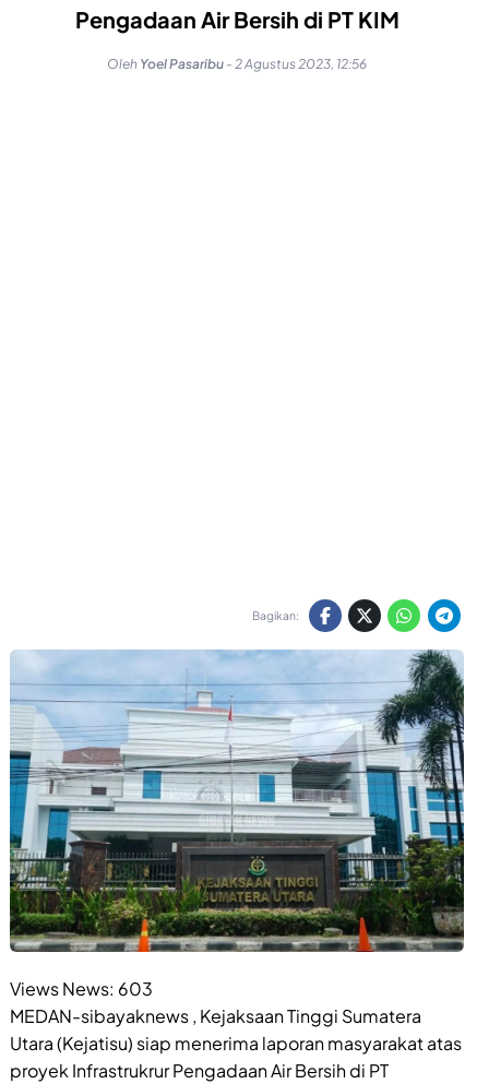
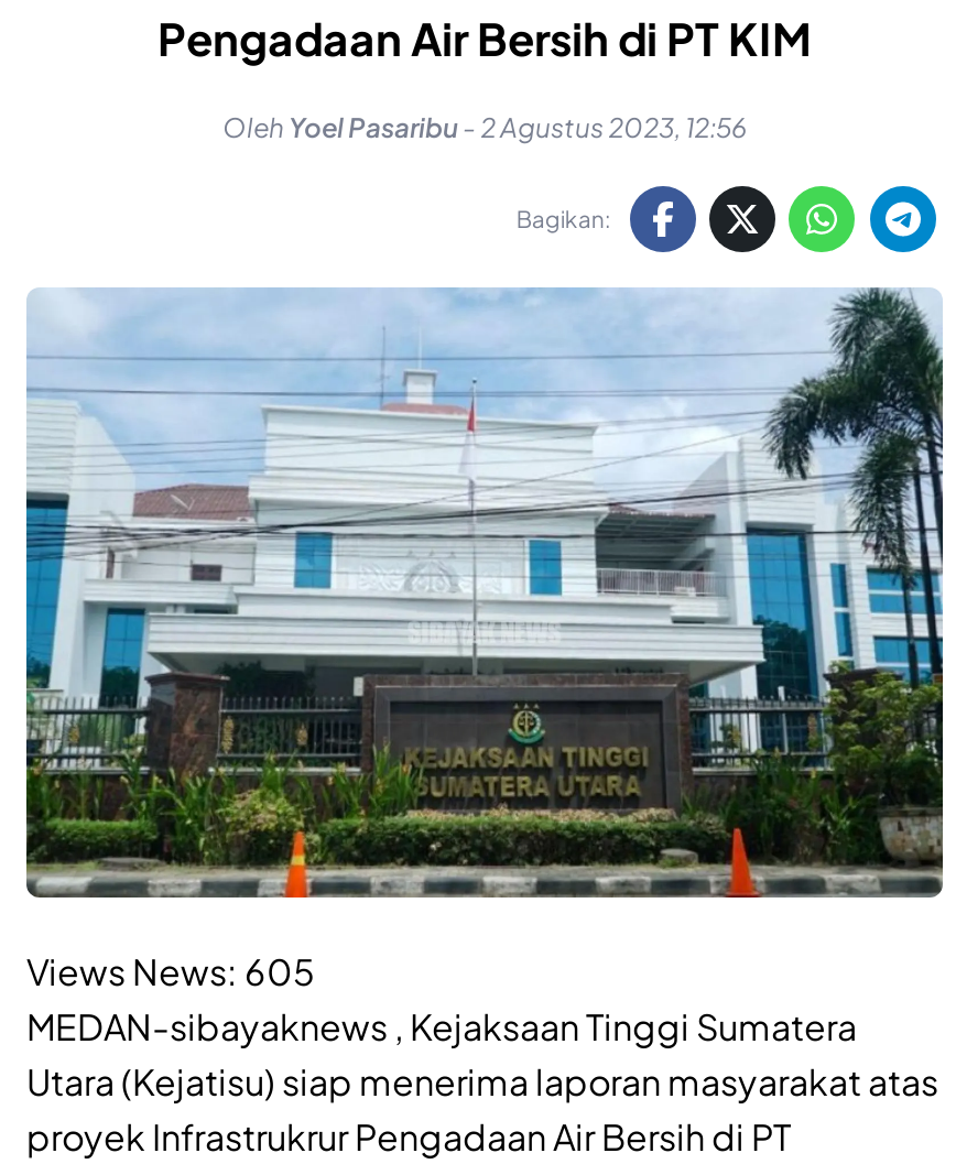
- Views News: 603
+ Views News: 605
